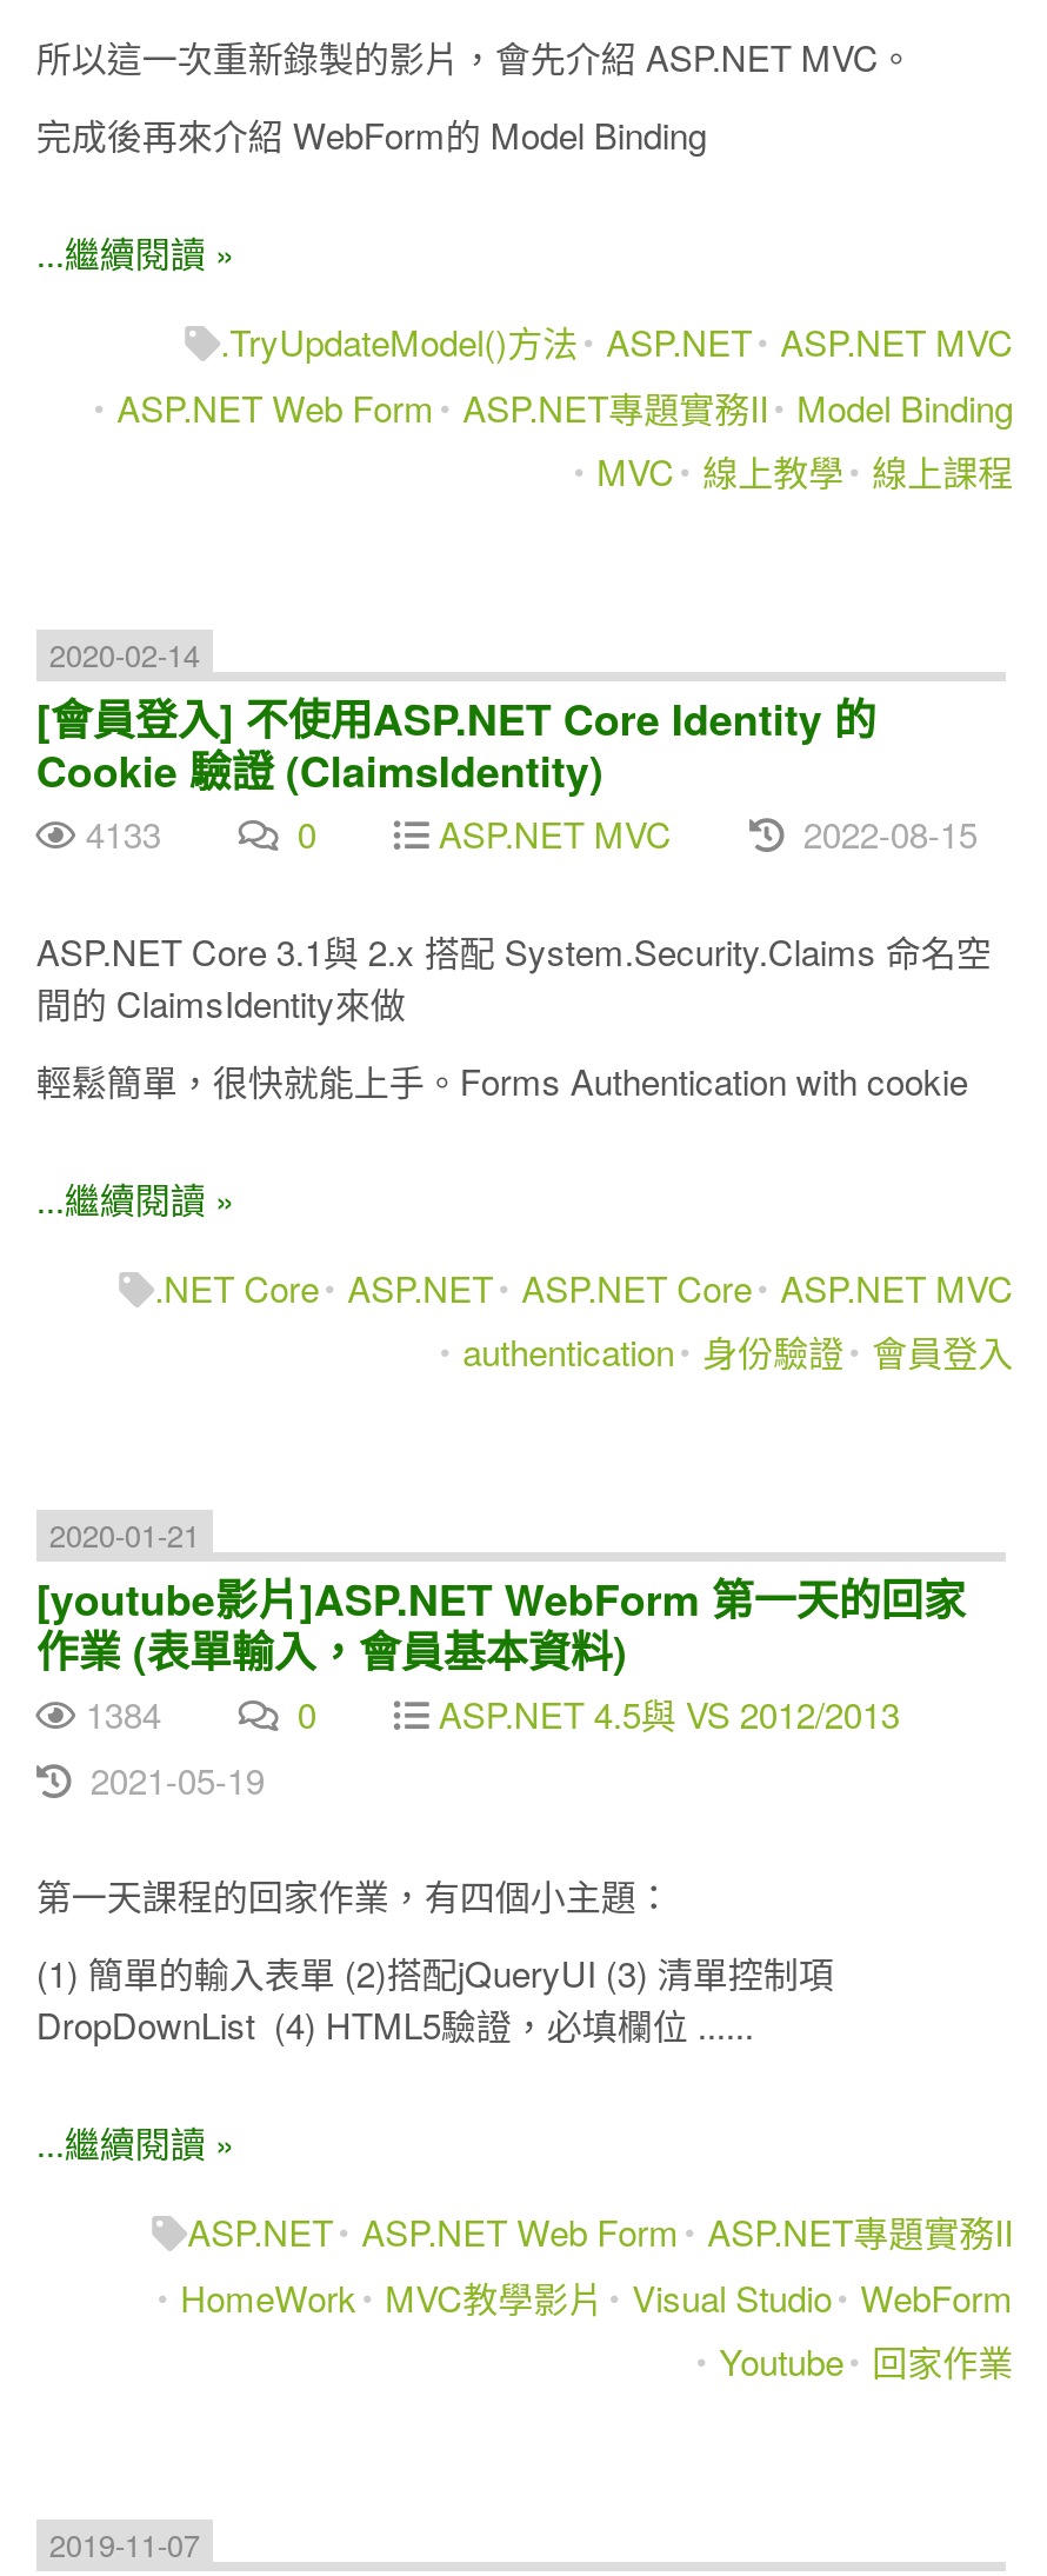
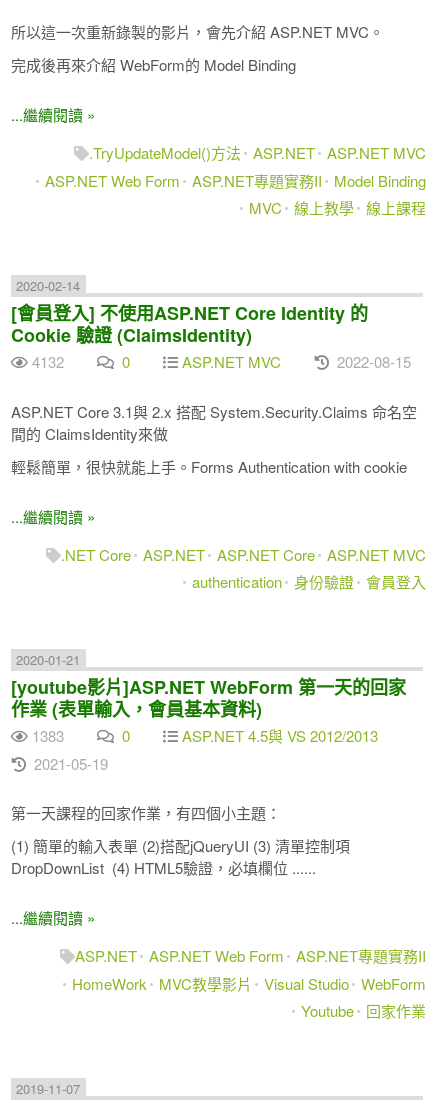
- 4133
+ 4132

- 1384
+ 1383
